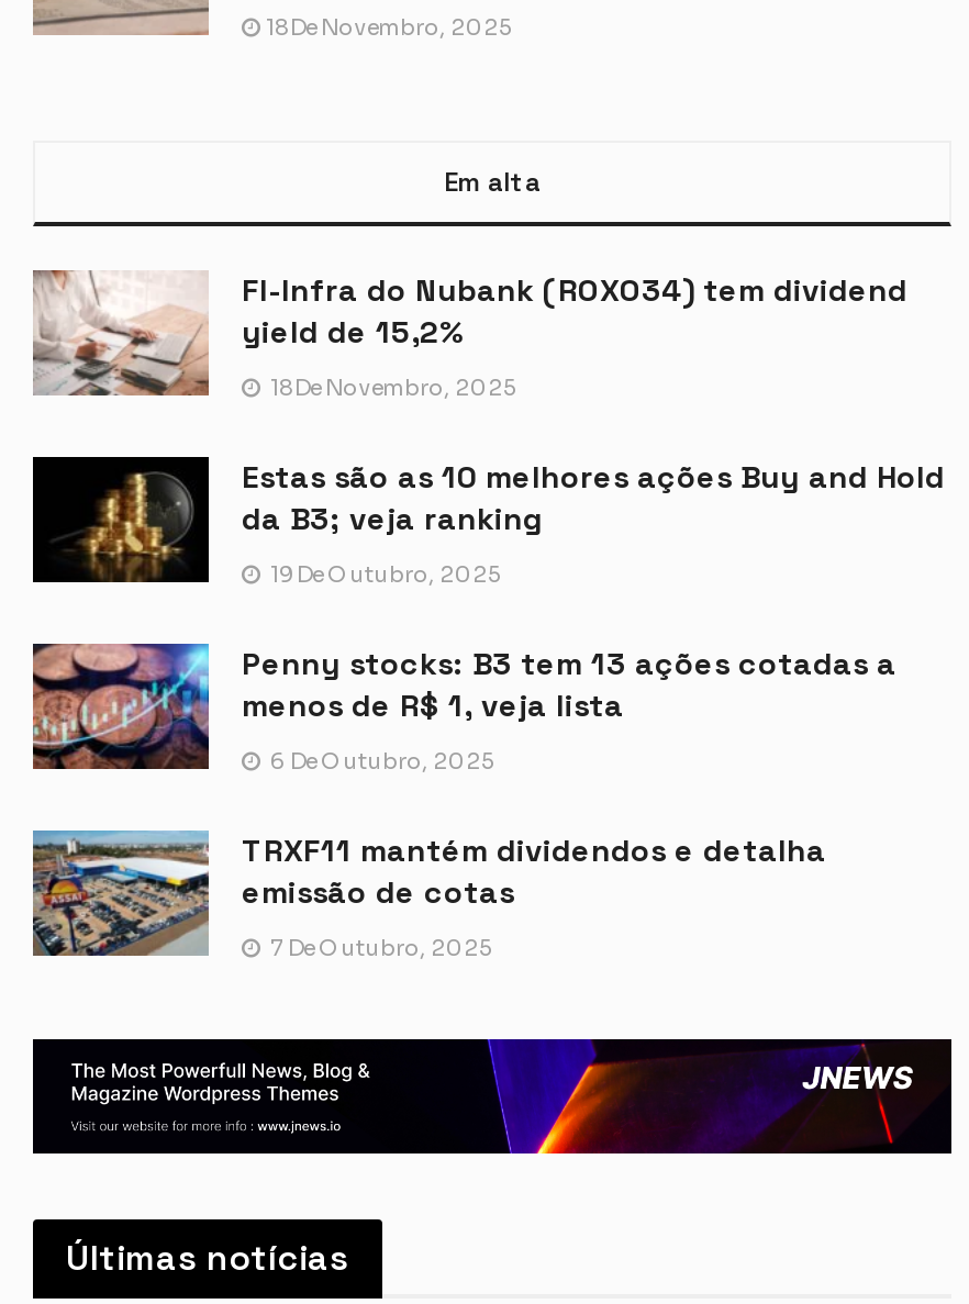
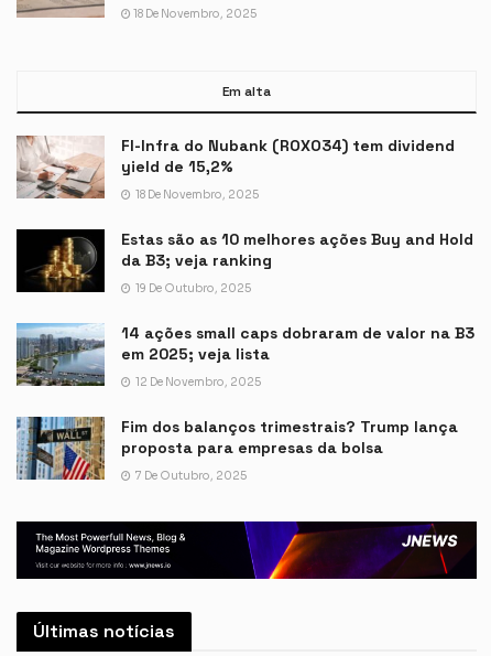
- [image]
- Penny stocks: B3 tem 13 ações cotadas a
- menos de R$ 1, veja lista
+ [image]
+ 14 ações small caps dobraram de valor na B3
+ em 2025; veja lista

- 6 De Outubro, 2025
+ 12 De Novembro, 2025

- [image]
- TRXF11 mantém dividendos e detalha
- emissão de cotas
+ [image]
+ Fim dos balanços trimestrais? Trump lança
+ proposta para empresas da bolsa
